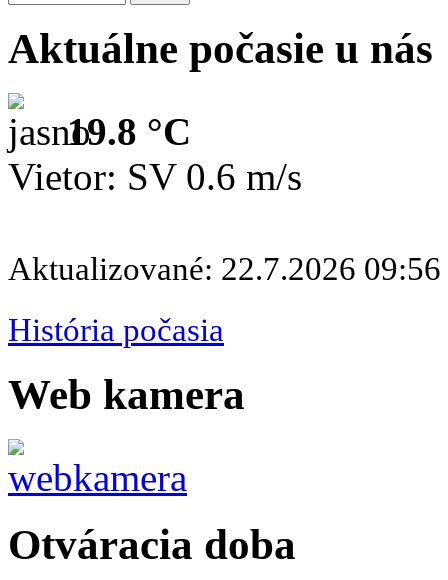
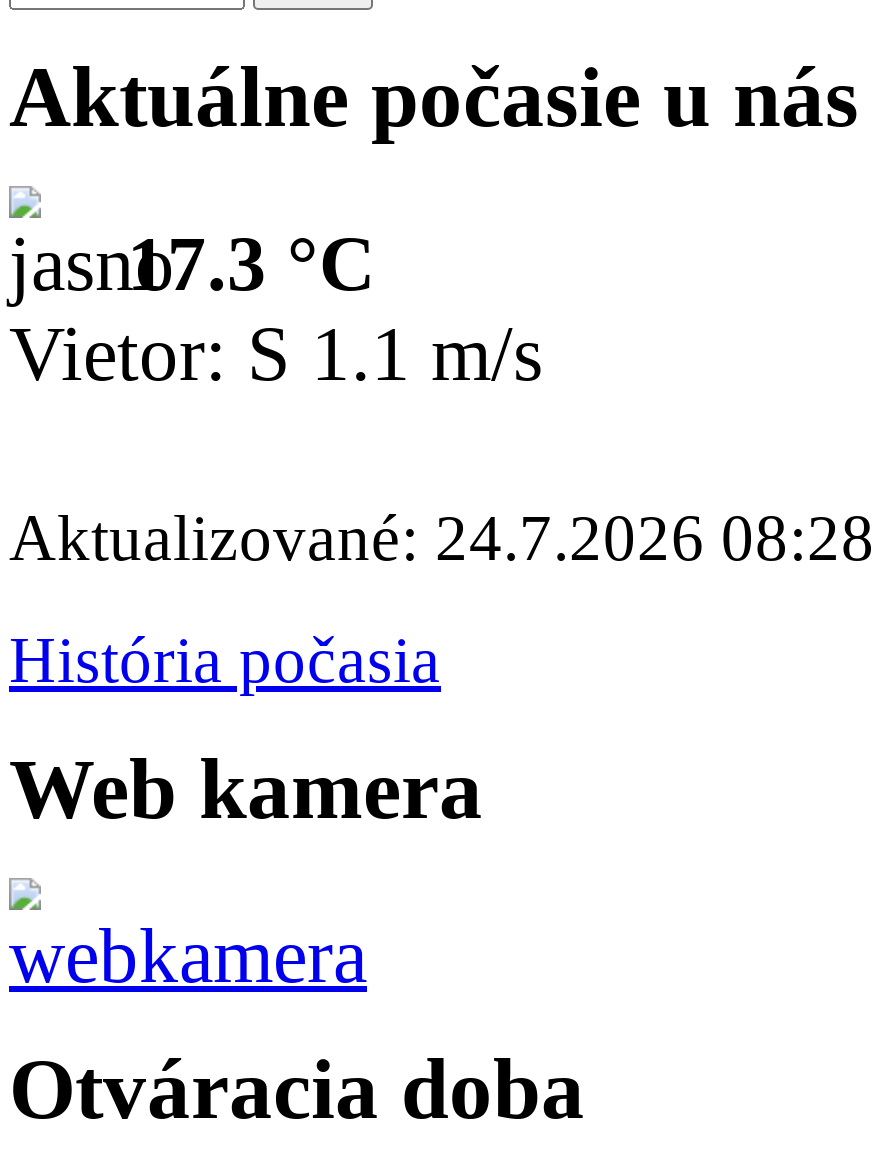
- 19.8 °C
+ 17.3 °C

- Vietor: SV 0.6 m/s
+ Vietor: S 1.1 m/s

- Aktualizované: 22.7.2026 09:56
+ Aktualizované: 24.7.2026 08:28
